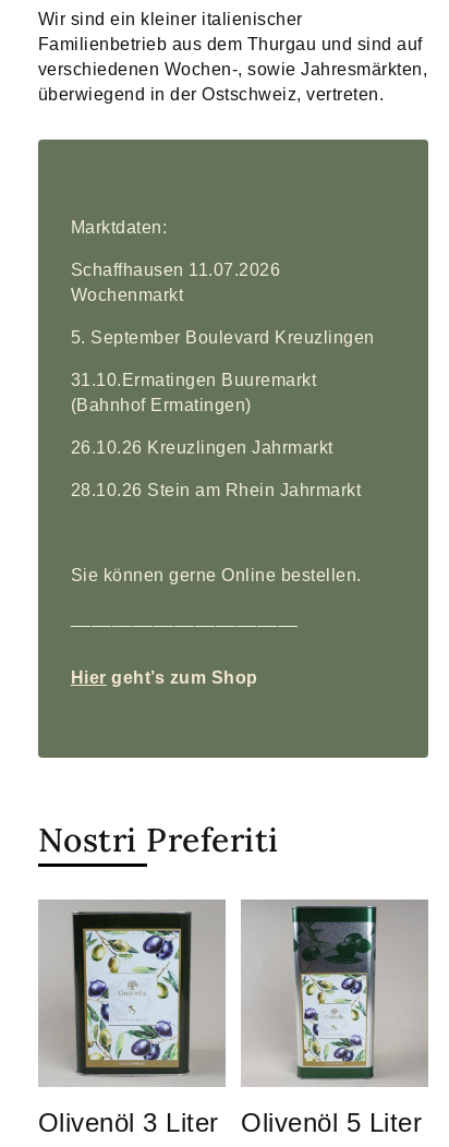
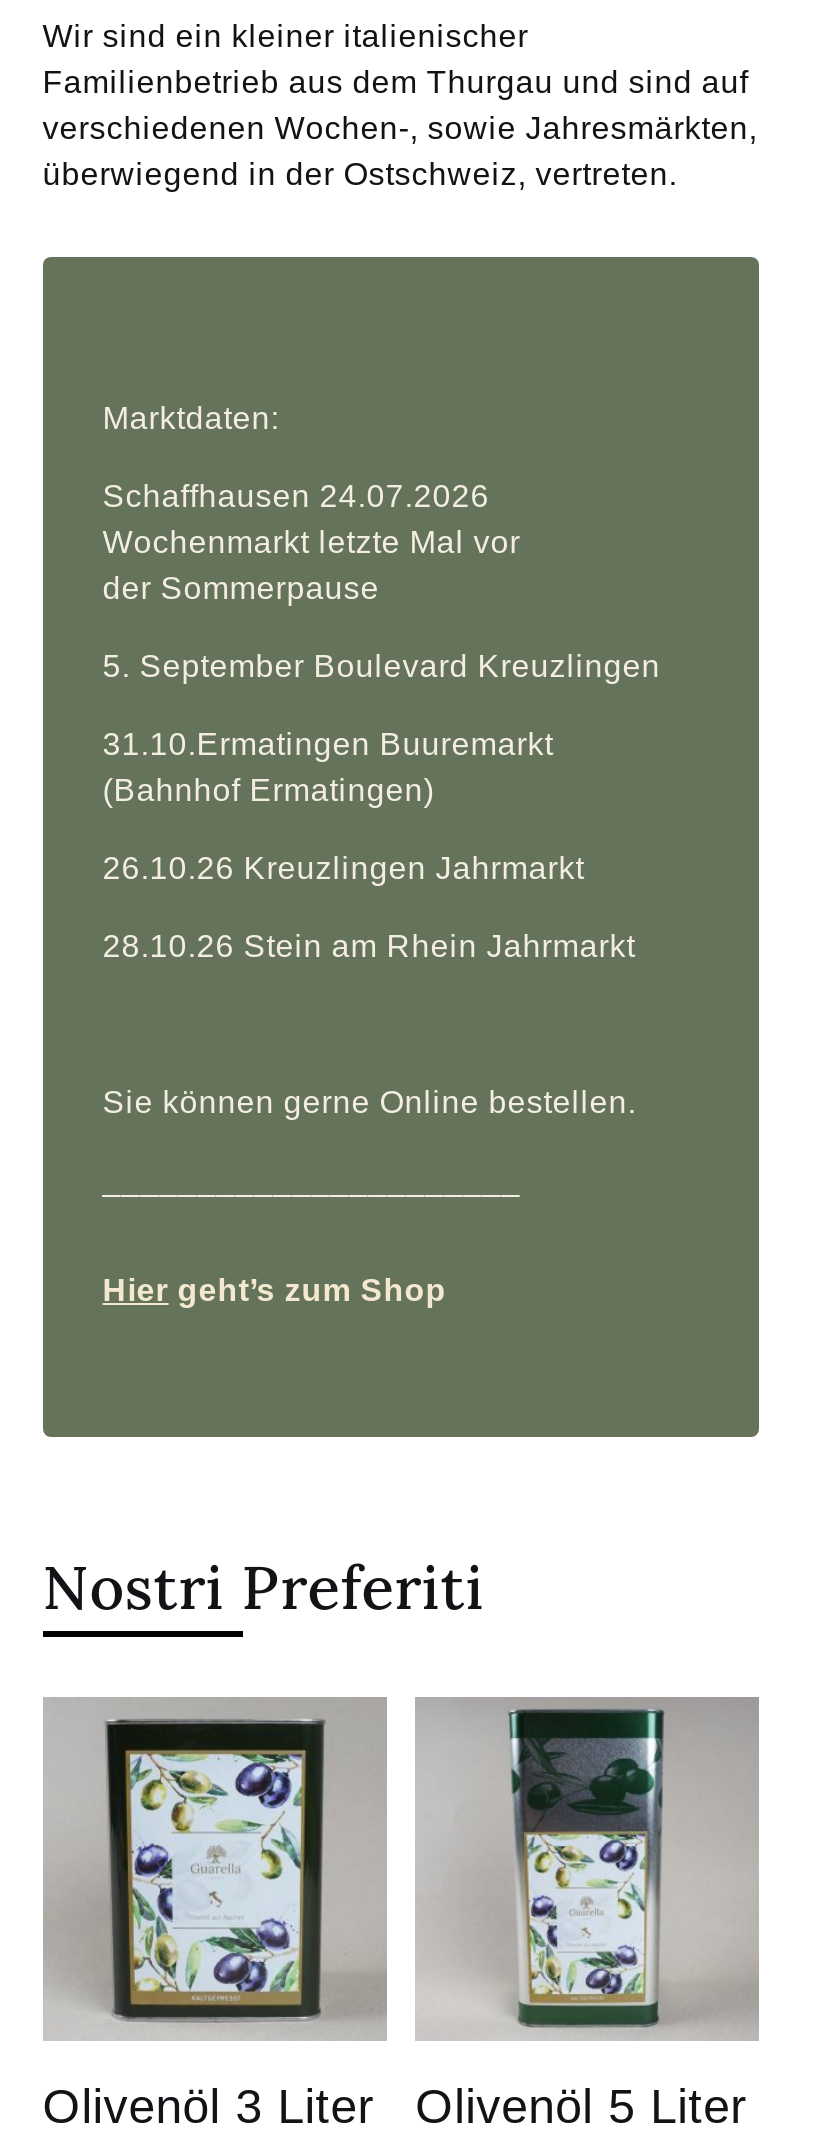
- Schaffhausen 11.07.2026
- Wochenmarkt
+ Schaffhausen 24.07.2026
+ Wochenmarkt letzte Mal vor
+ der Sommerpause
